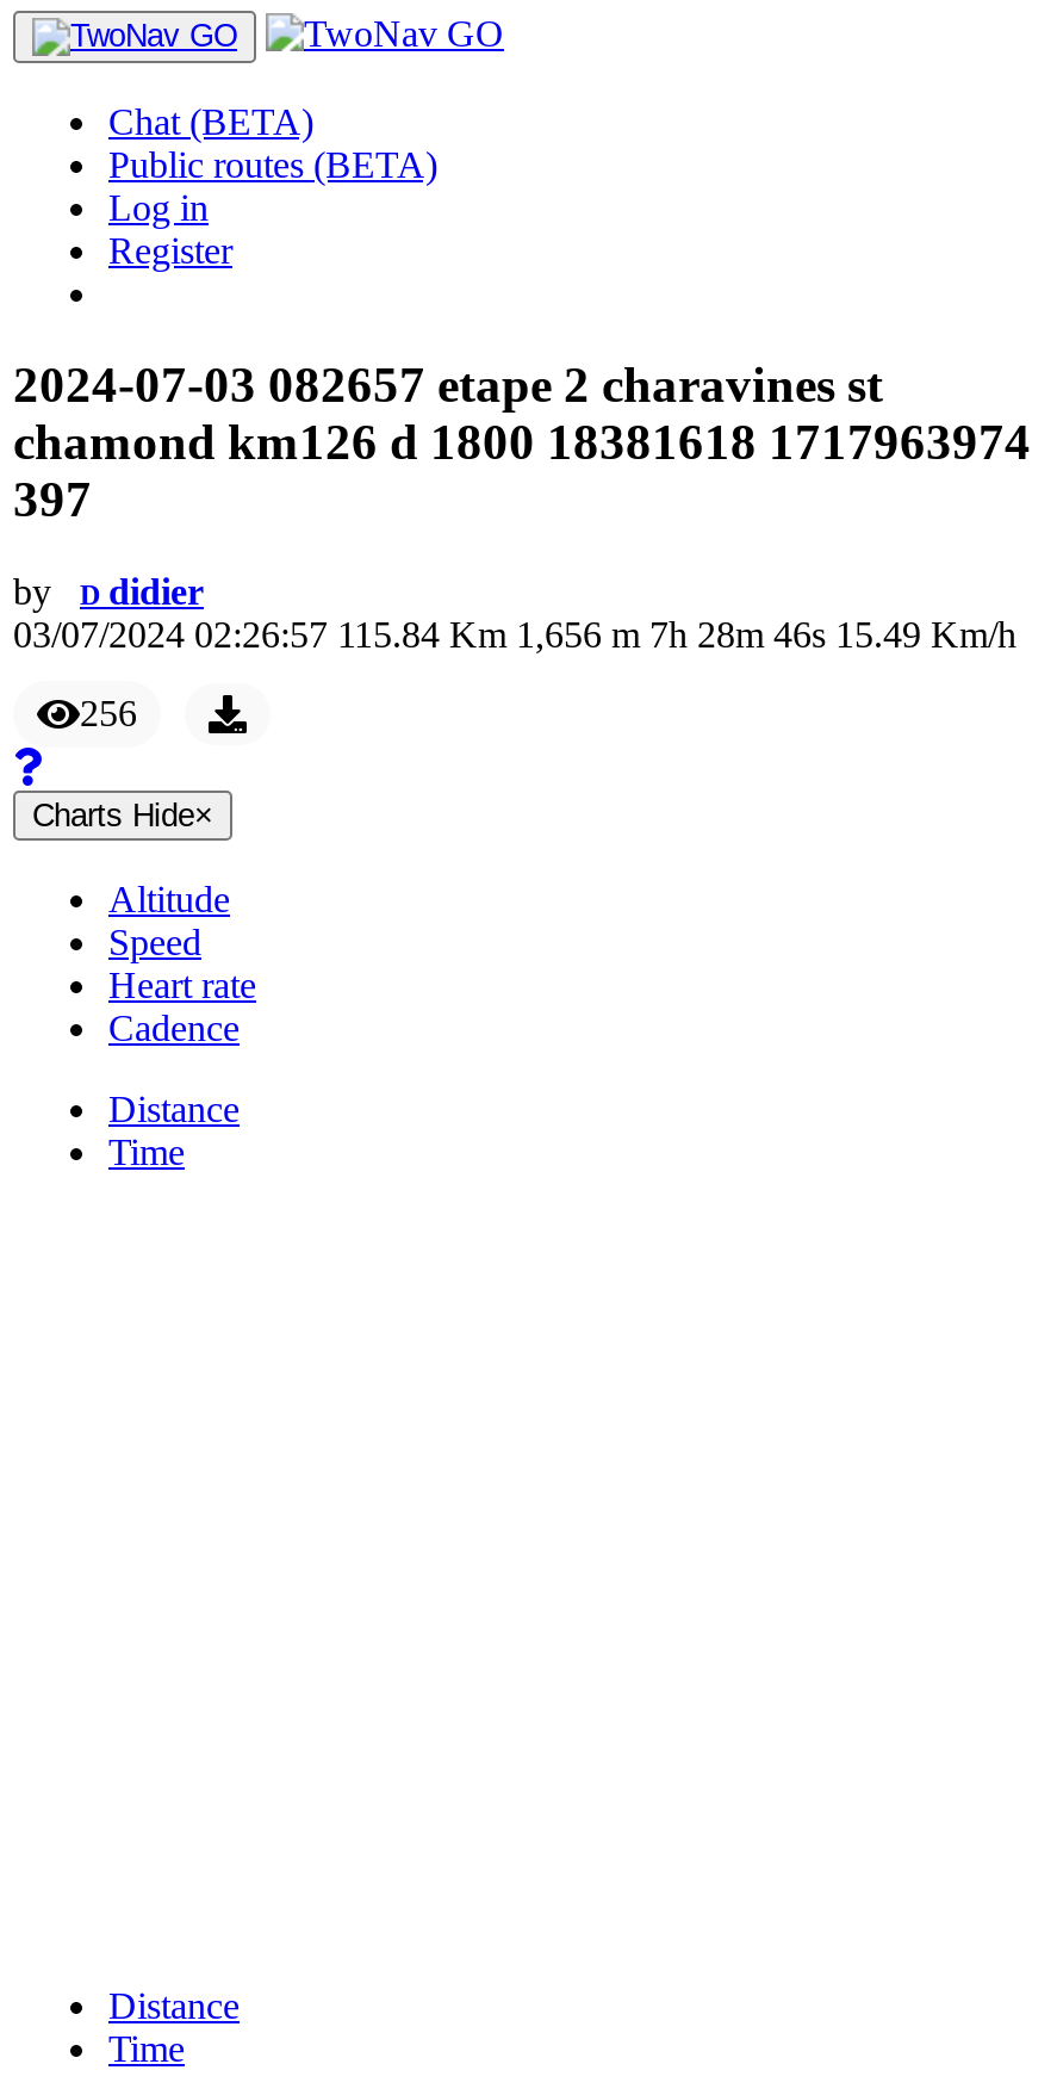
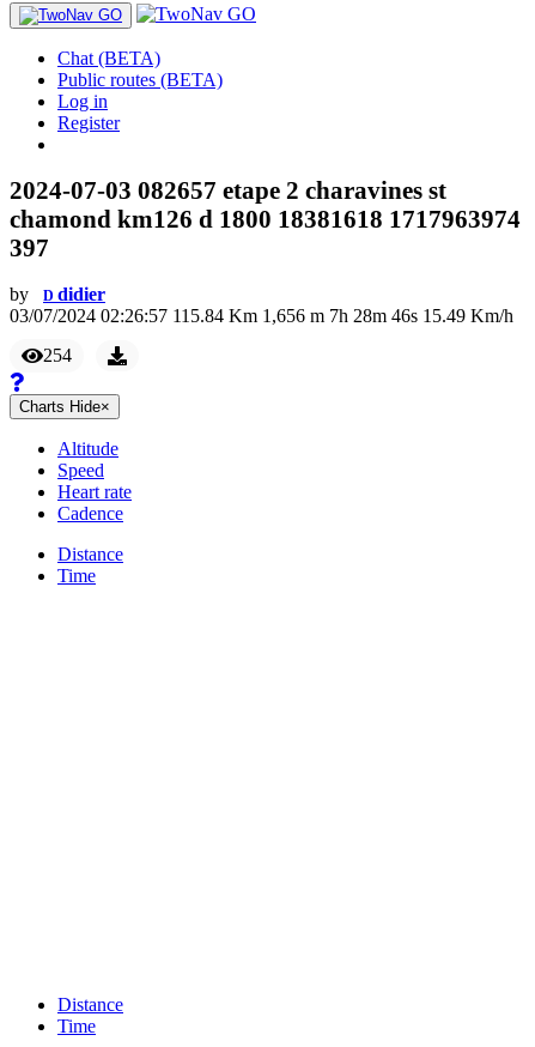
- 256
+ 254
